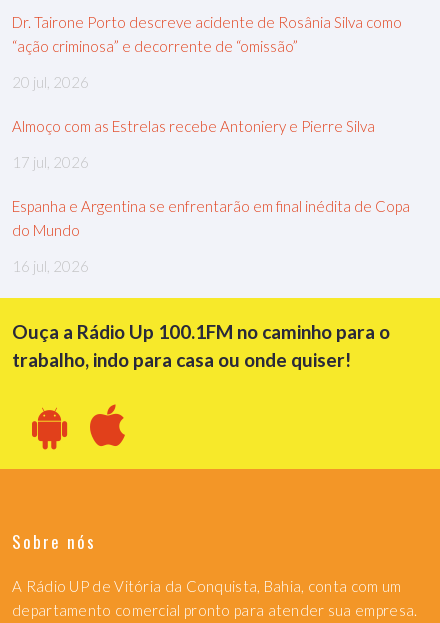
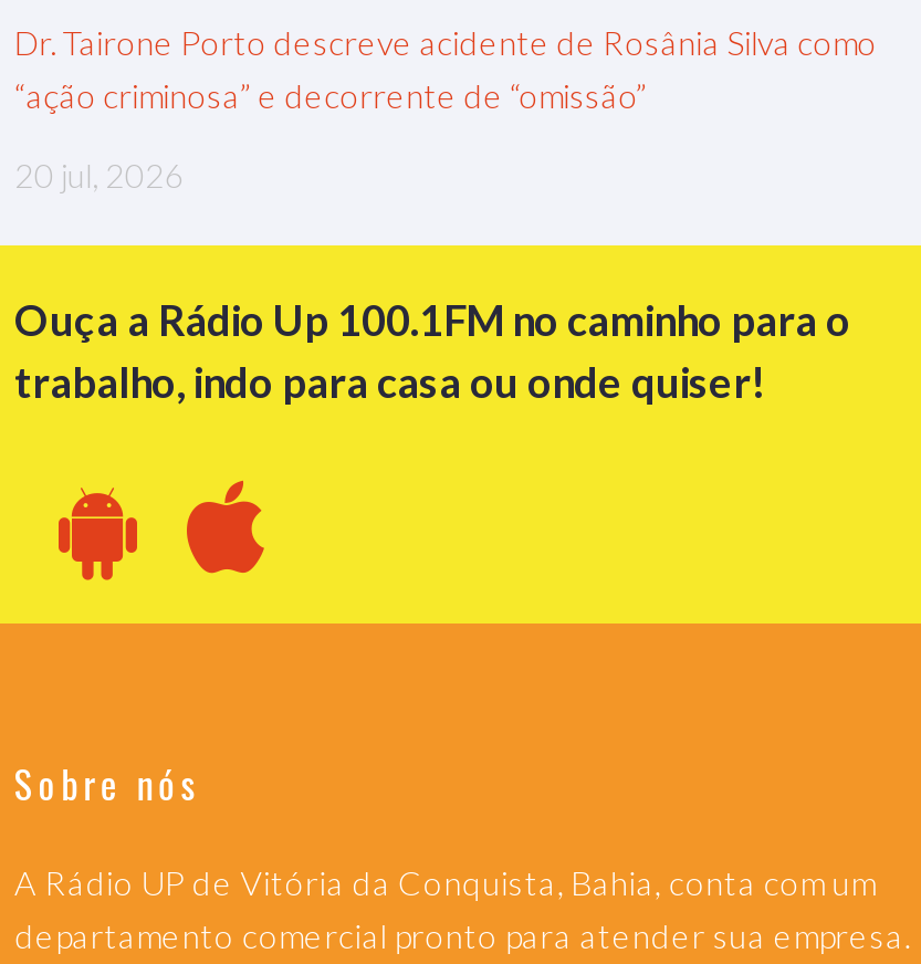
- Almoço com as Estrelas recebe Antoniery e Pierre Silva
- 17 jul, 2026
- Espanha e Argentina se enfrentarão em final inédita de Copa
- do Mundo
- 16 jul, 2026
